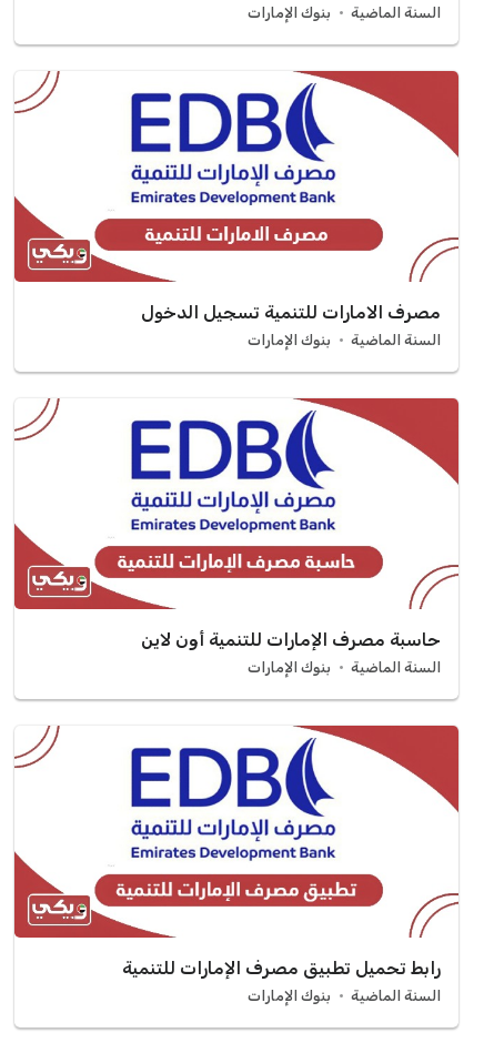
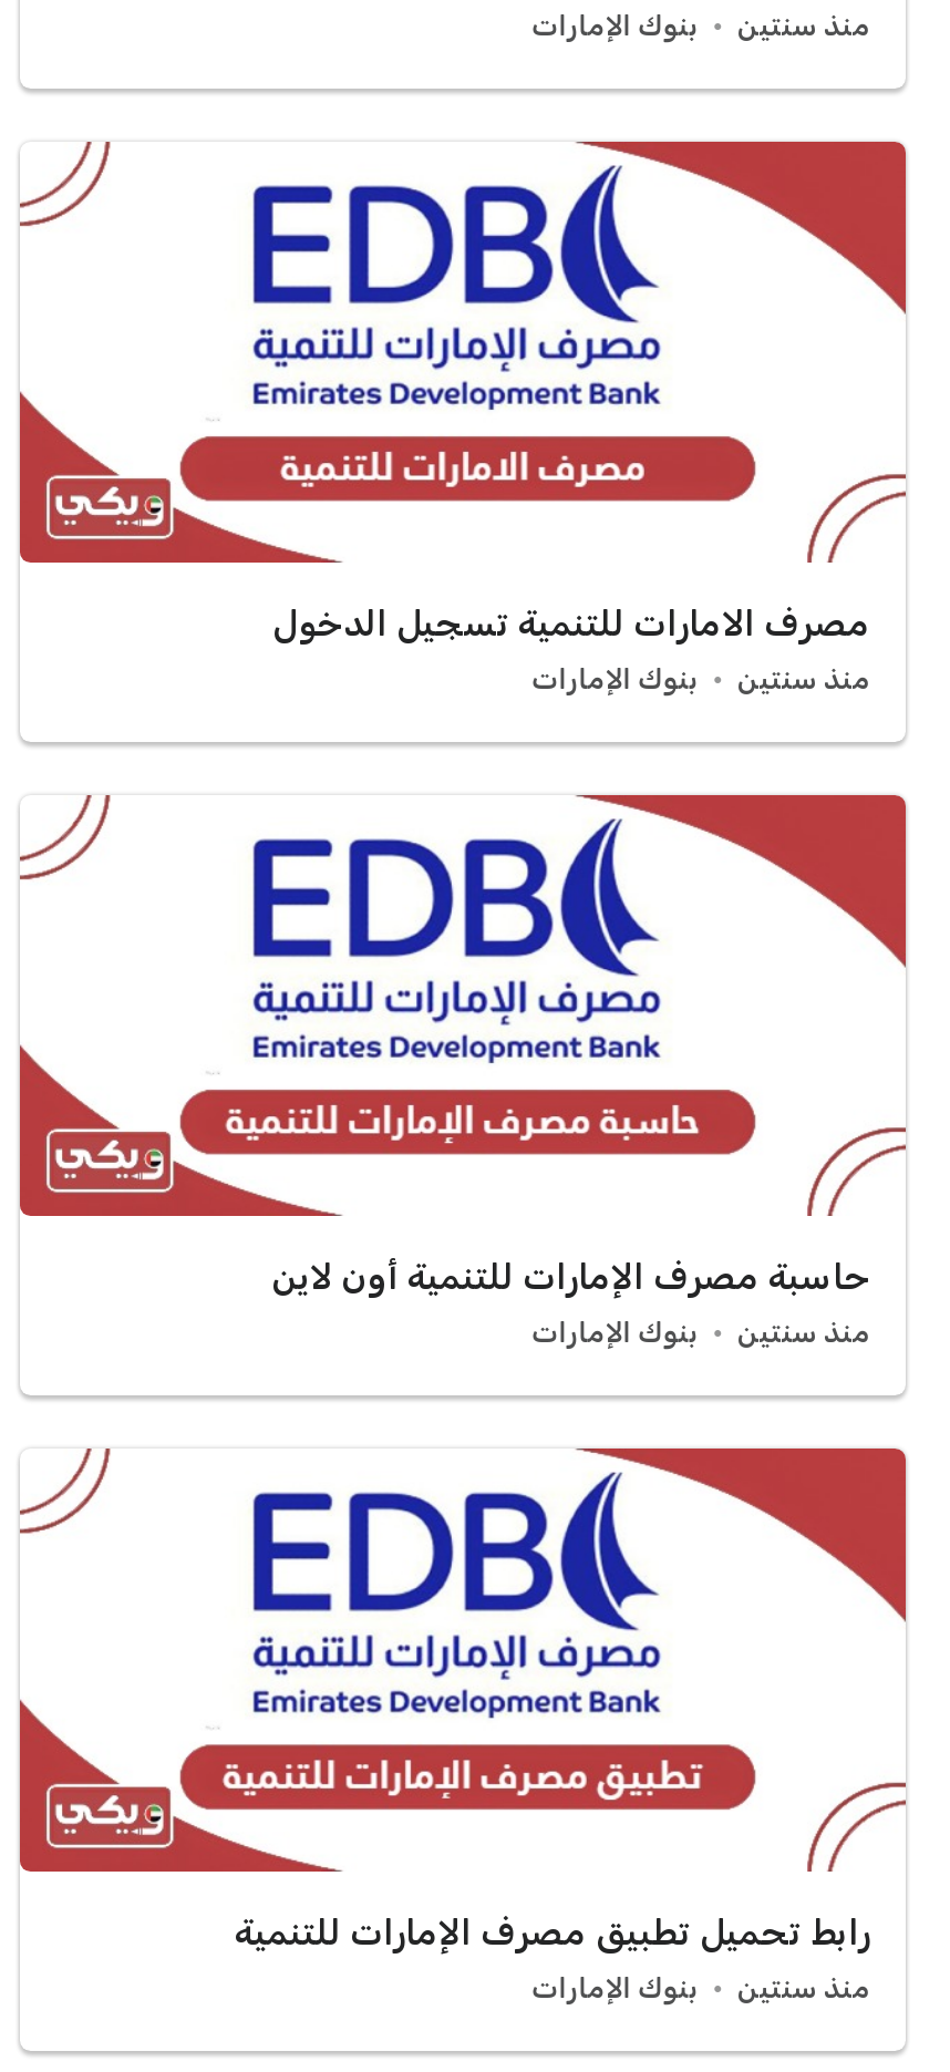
- السنة الماضية
+ منذ سنتين

- السنة الماضية
+ منذ سنتين

- السنة الماضية
+ منذ سنتين

- السنة الماضية
+ منذ سنتين
